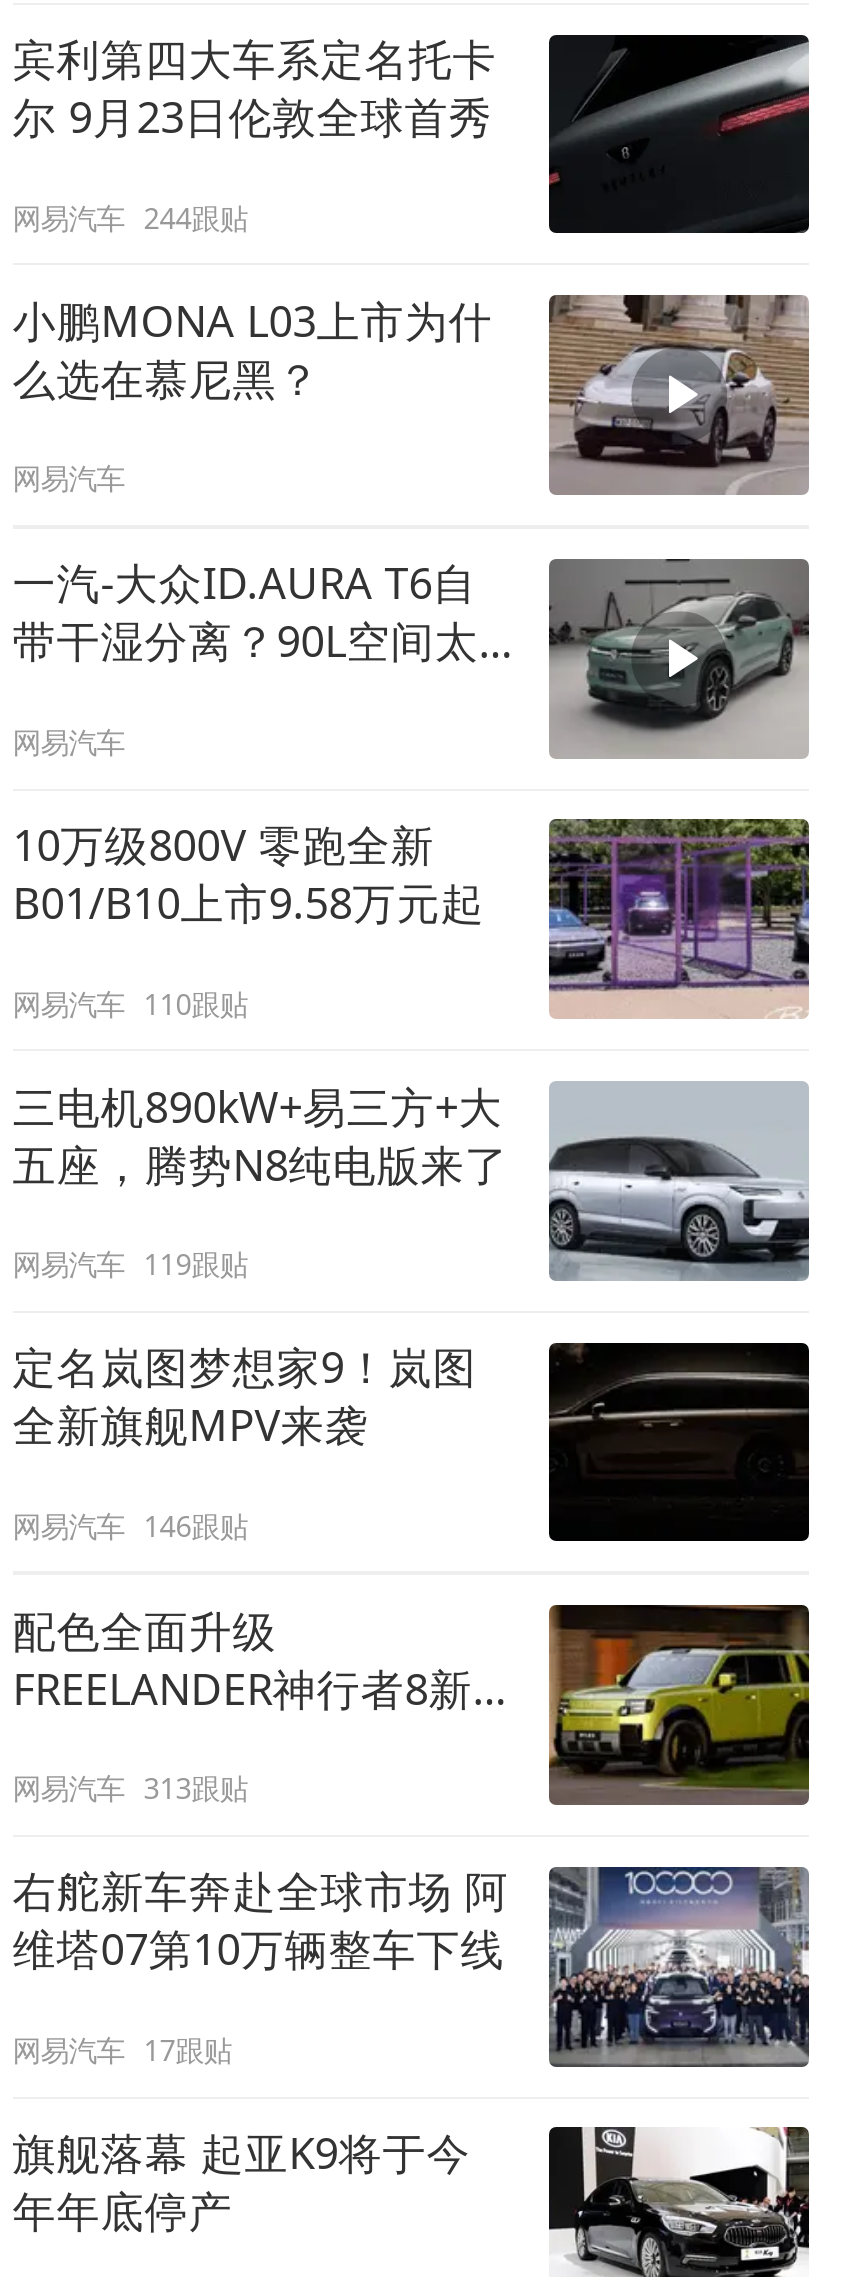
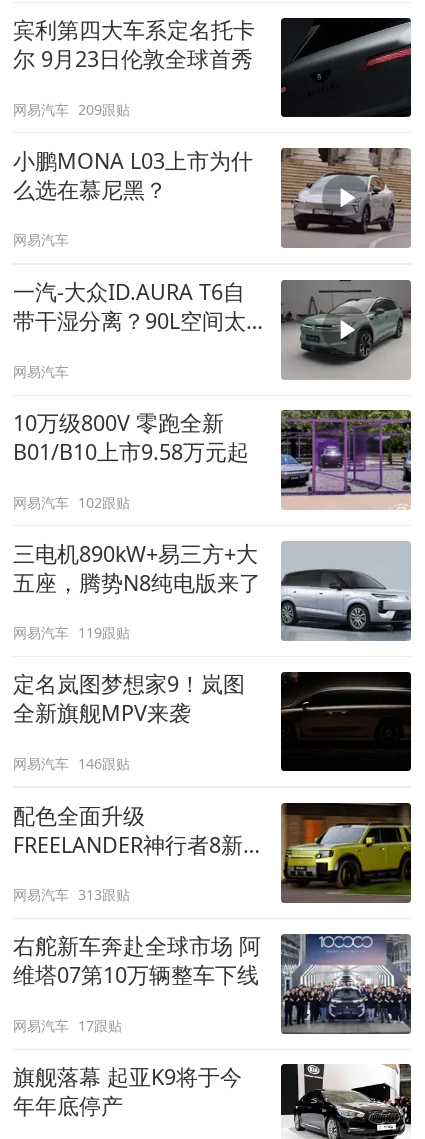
- 网易汽车 244跟贴
+ 网易汽车 209跟贴

- 网易汽车 110跟贴
+ 网易汽车 102跟贴
